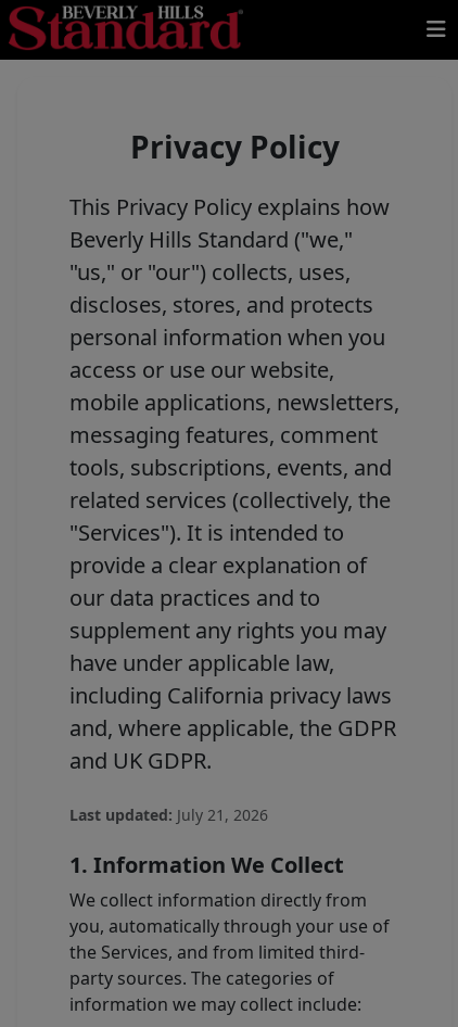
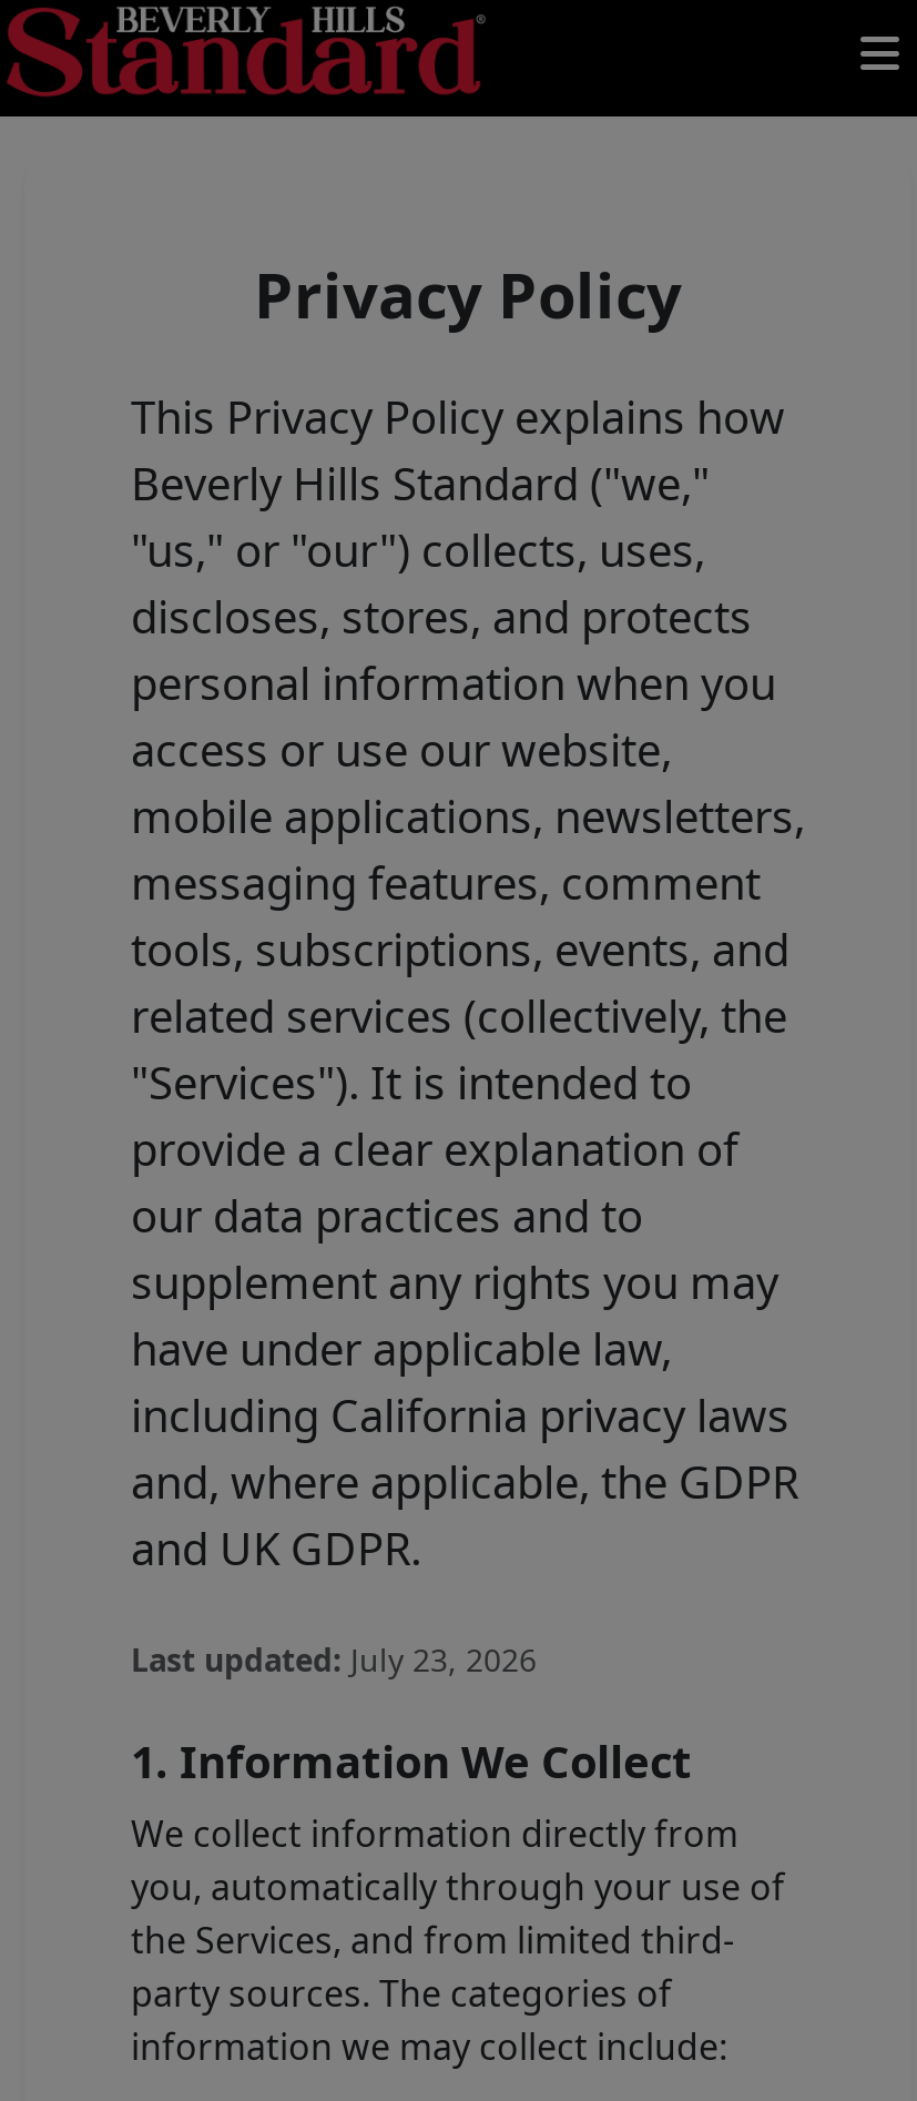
- Last updated: July 21, 2026
+ Last updated: July 23, 2026
